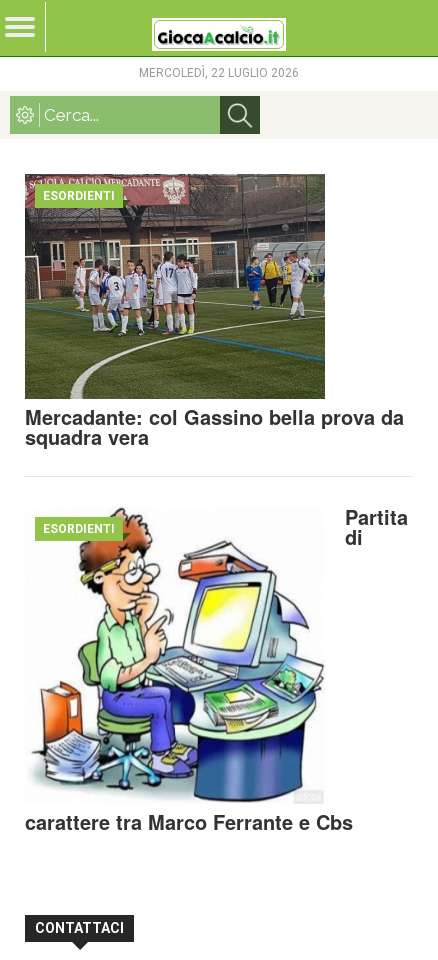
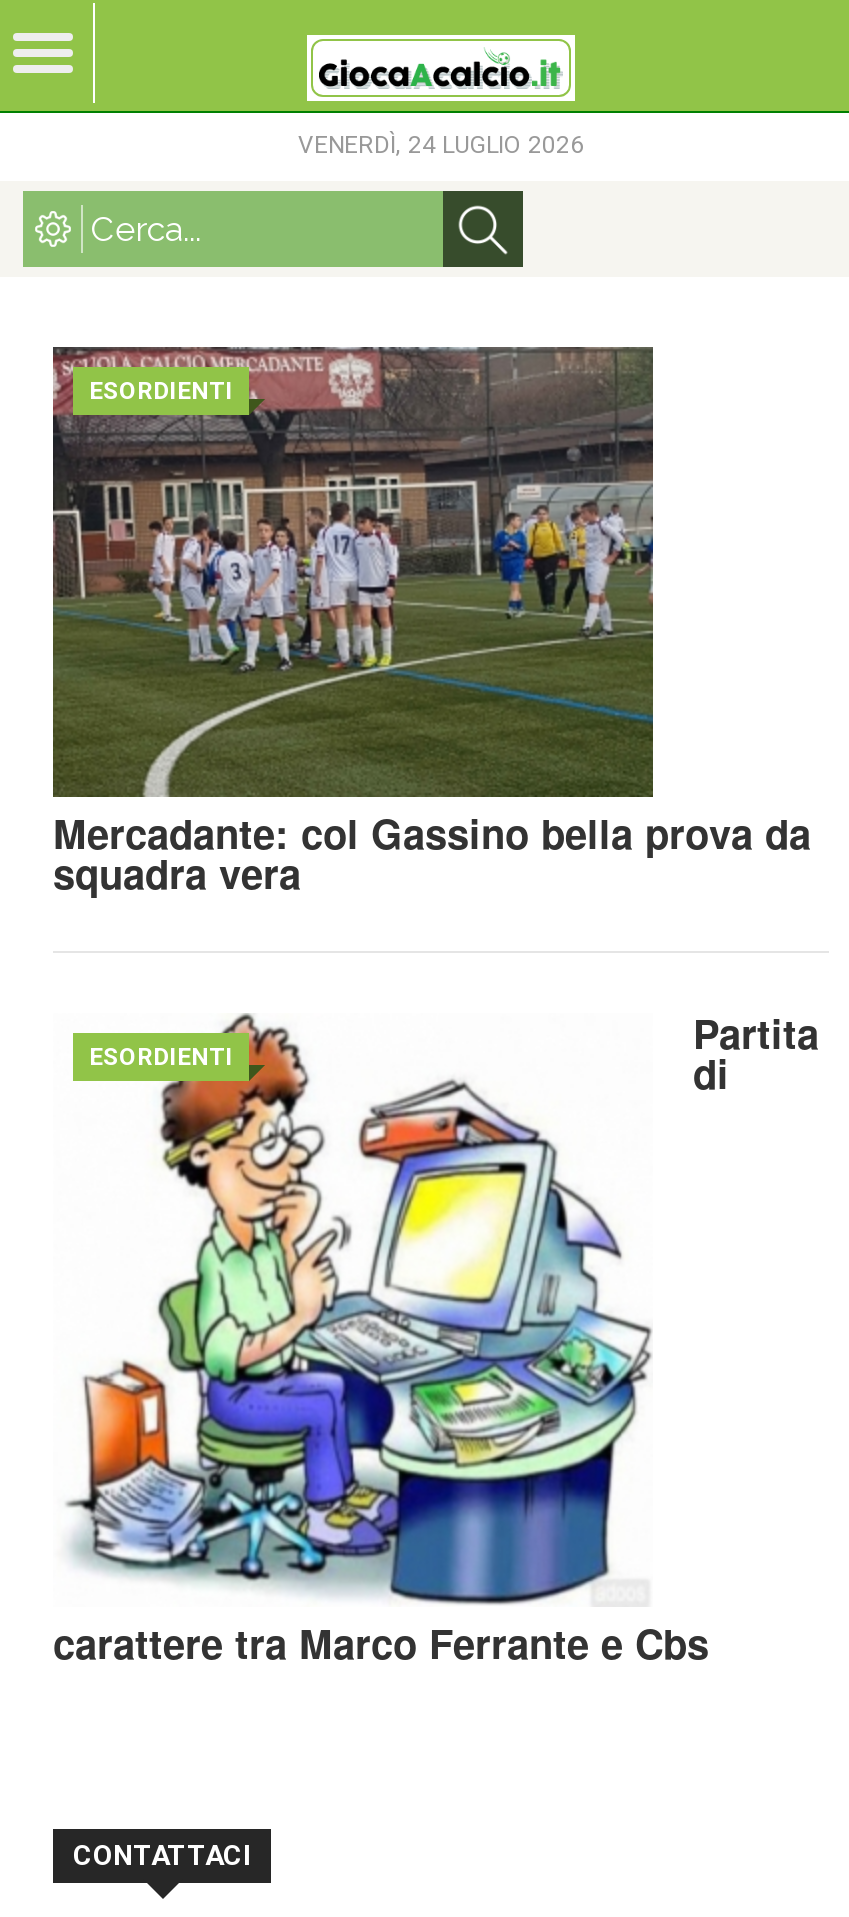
- MERCOLEDÌ, 22 LUGLIO 2026
+ VENERDÌ, 24 LUGLIO 2026
